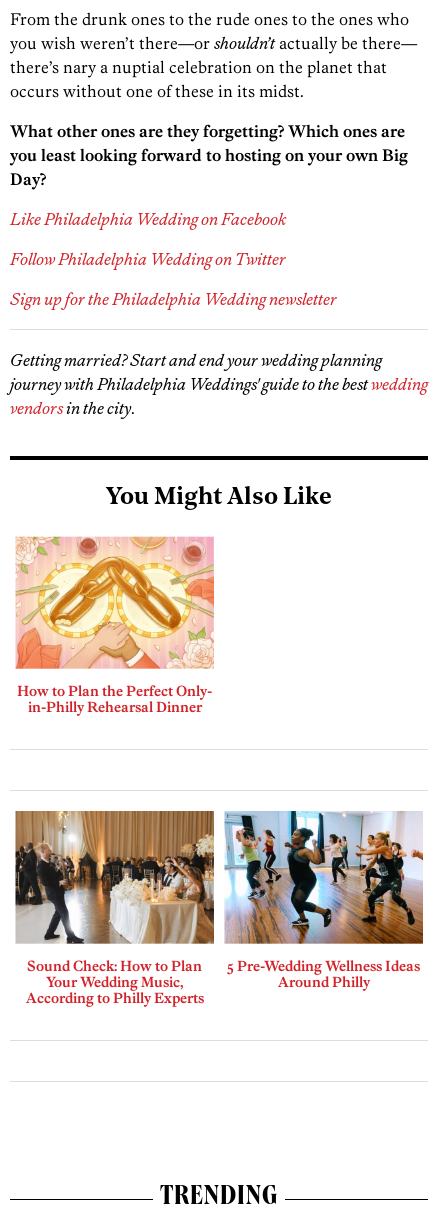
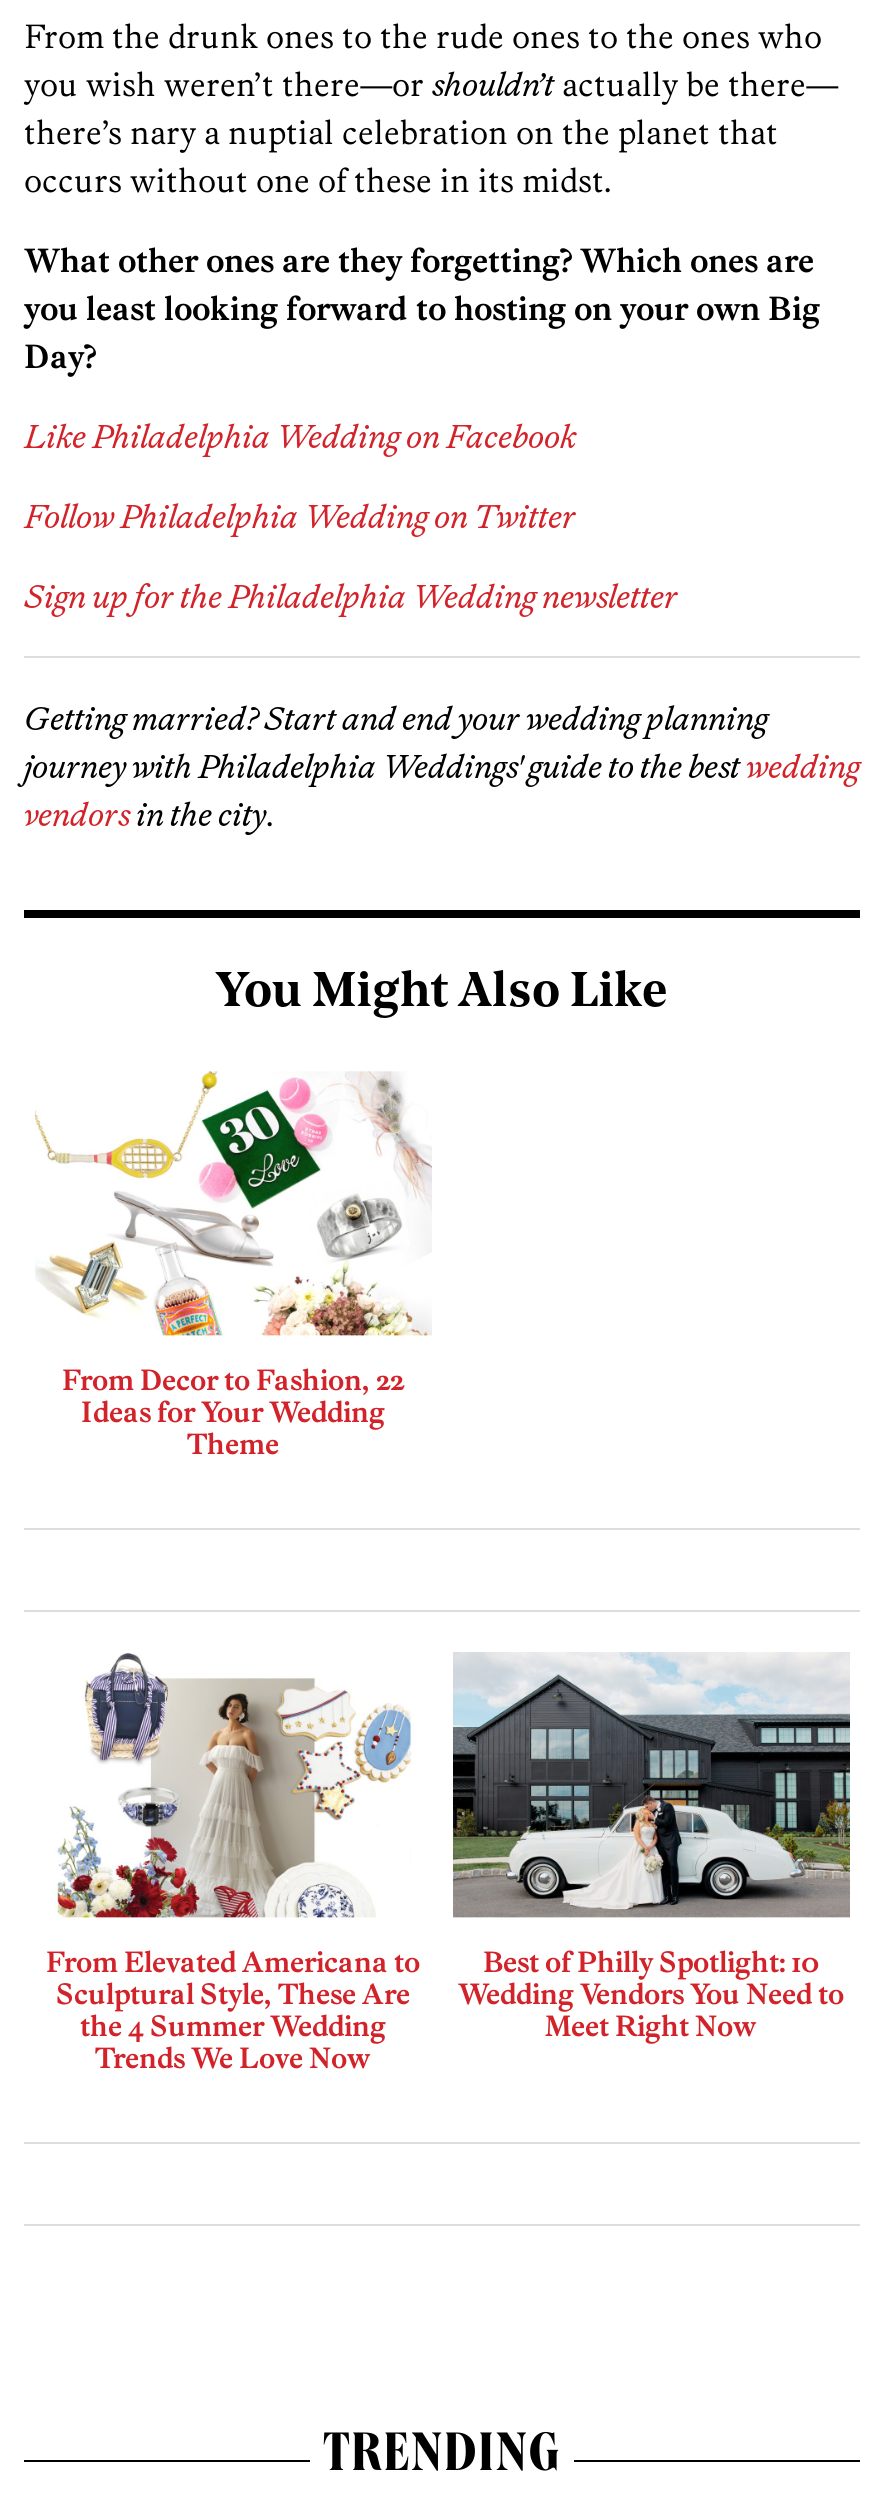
- [image]
- How to Plan the Perfect Only-
- in-Philly Rehearsal Dinner
+ [image]
+ From Decor to Fashion, 22
+ Ideas for Your Wedding
+ Theme

- [image]
- Sound Check: How to Plan
- Your Wedding Music,
- According to Philly Experts
+ [image]
+ From Elevated Americana to
+ Sculptural Style, These Are
+ the 4 Summer Wedding
+ Trends We Love Now

- [image]
- 5 Pre-Wedding Wellness Ideas
- Around Philly
+ [image]
+ Best of Philly Spotlight: 10
+ Wedding Vendors You Need to
+ Meet Right Now
